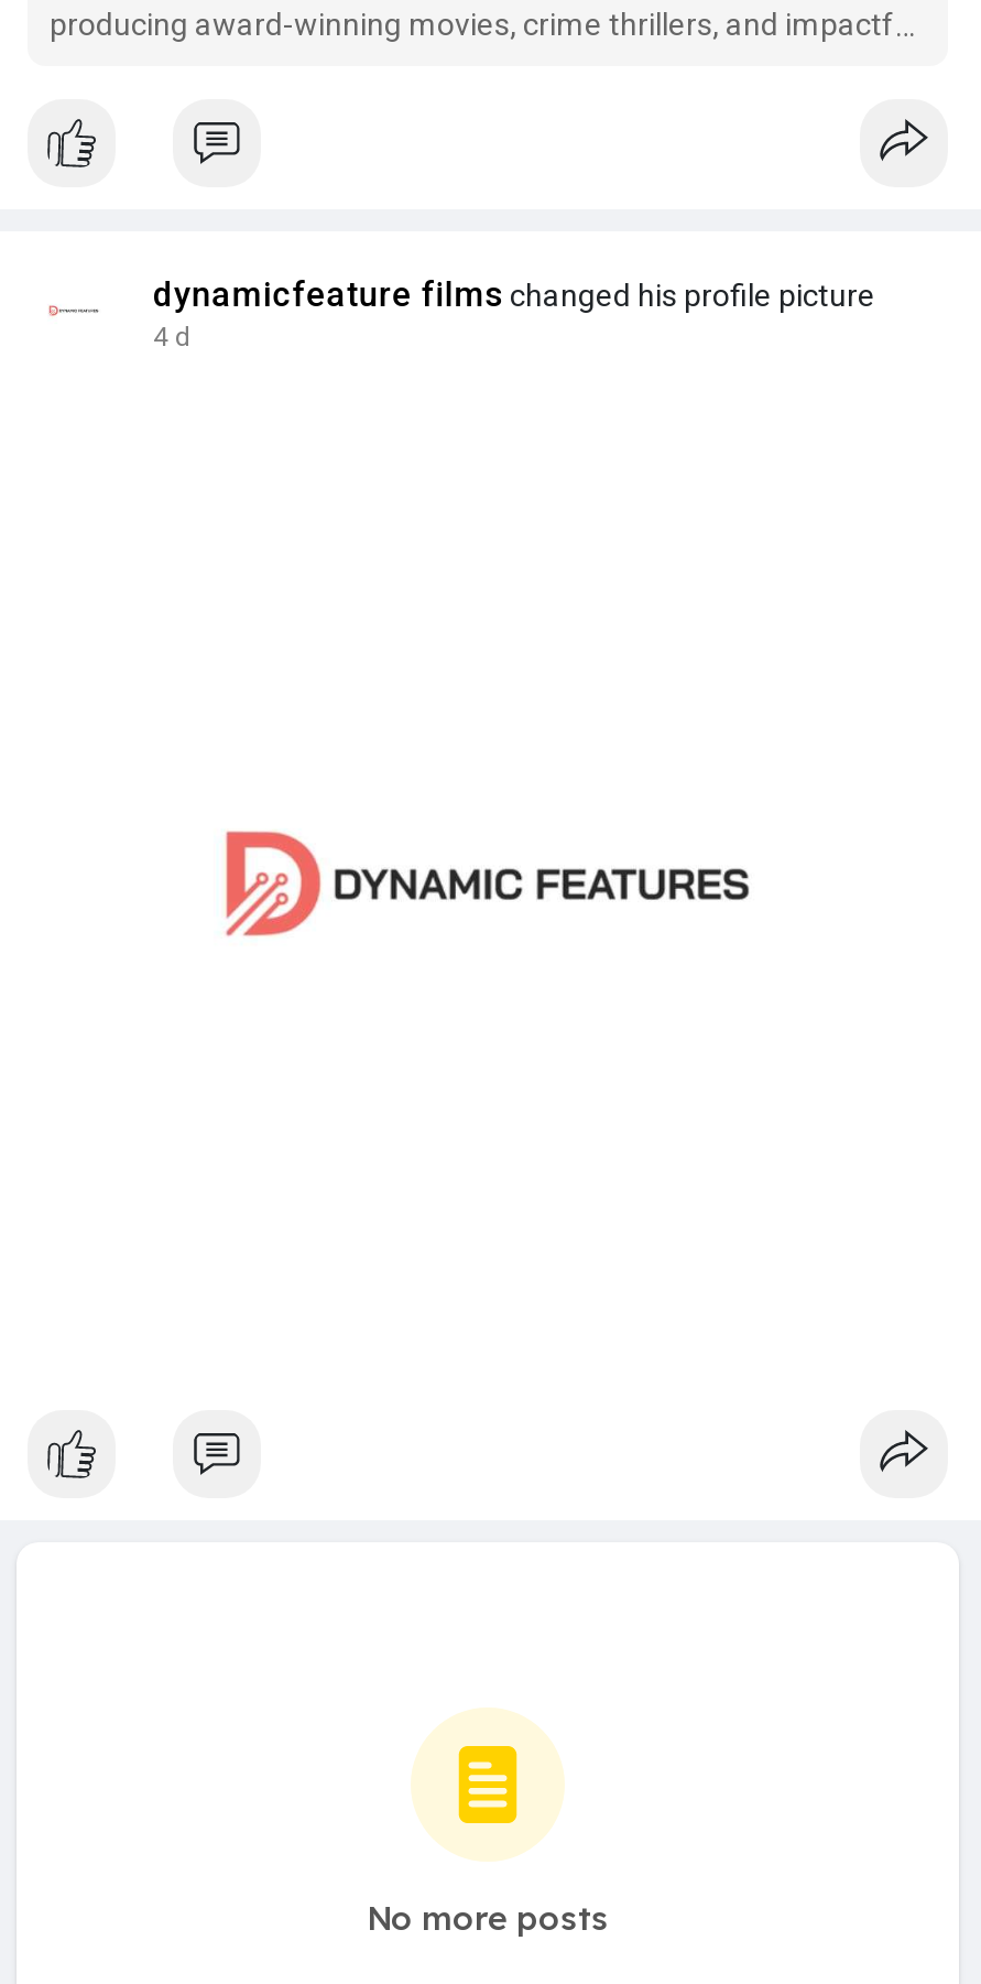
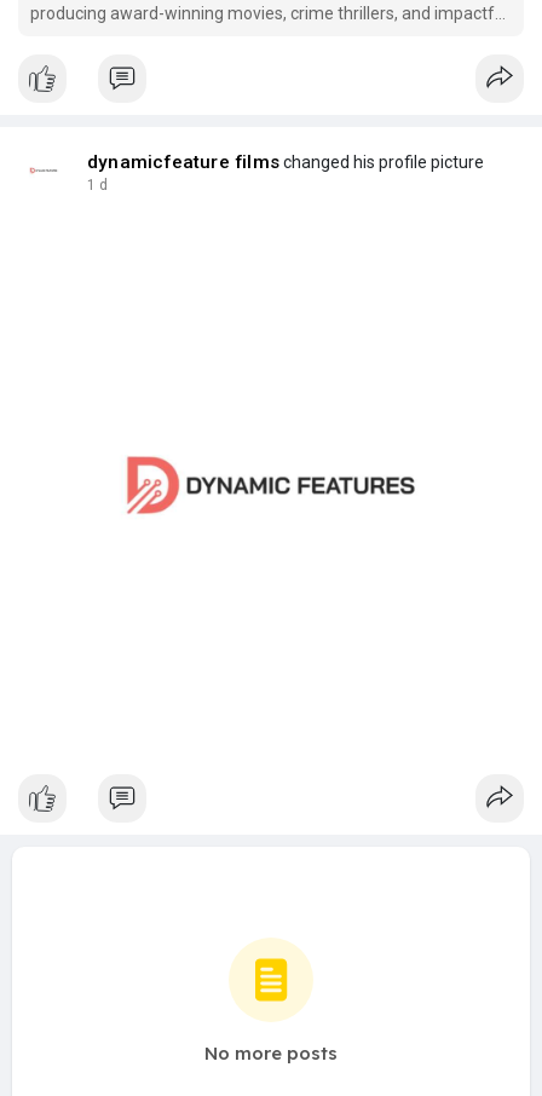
- 4 d
+ 1 d
